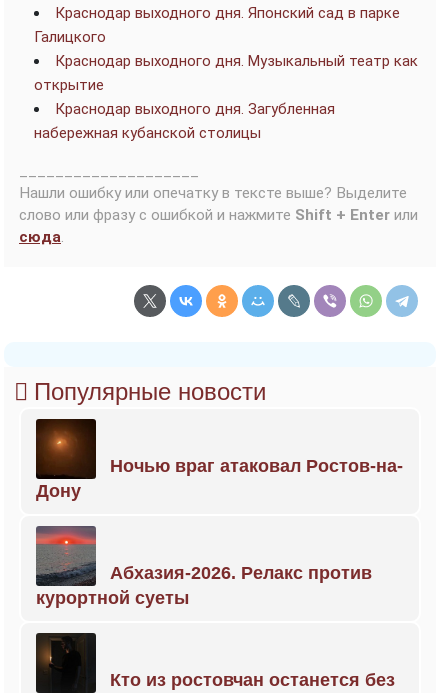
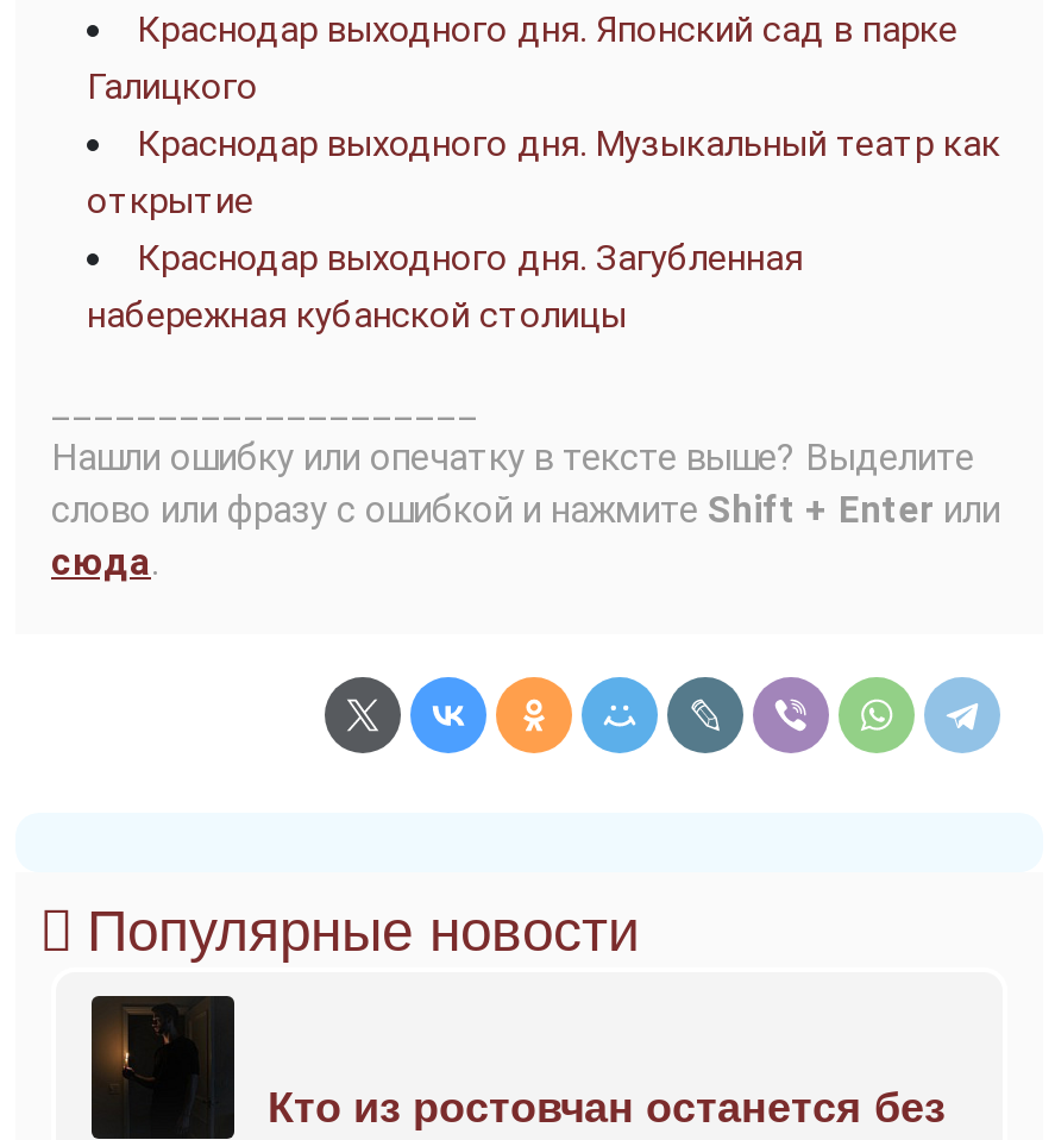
- [image]
- Ночью враг атаковал Ростов-на-
- Дону

- [image]
- Абхазия-2026. Релакс против
- курортной суеты
